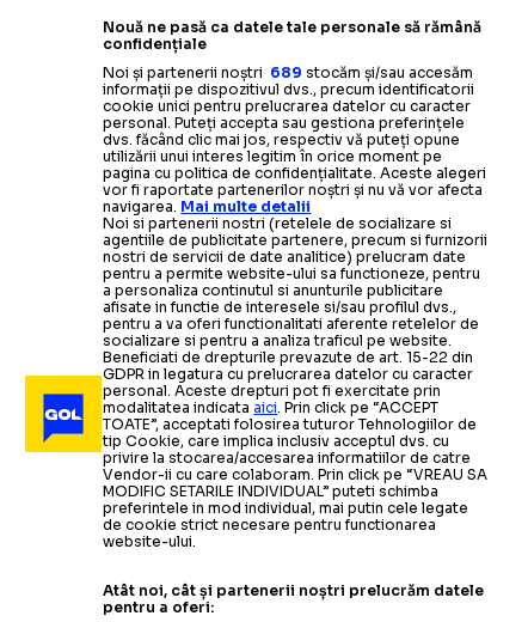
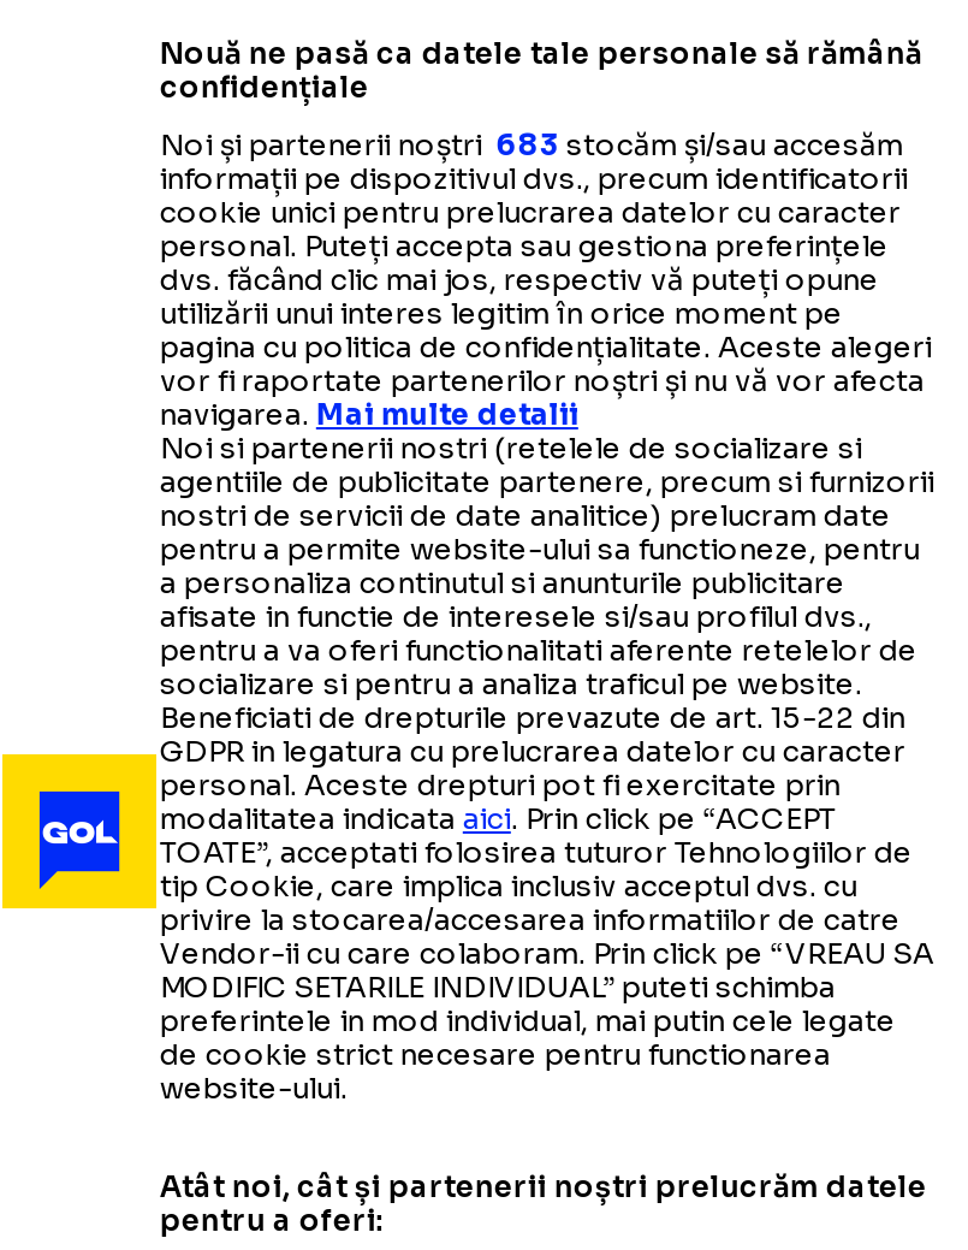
- Noi și partenerii noștri 689 stocăm și/sau accesăm
+ Noi și partenerii noștri 683 stocăm și/sau accesăm
